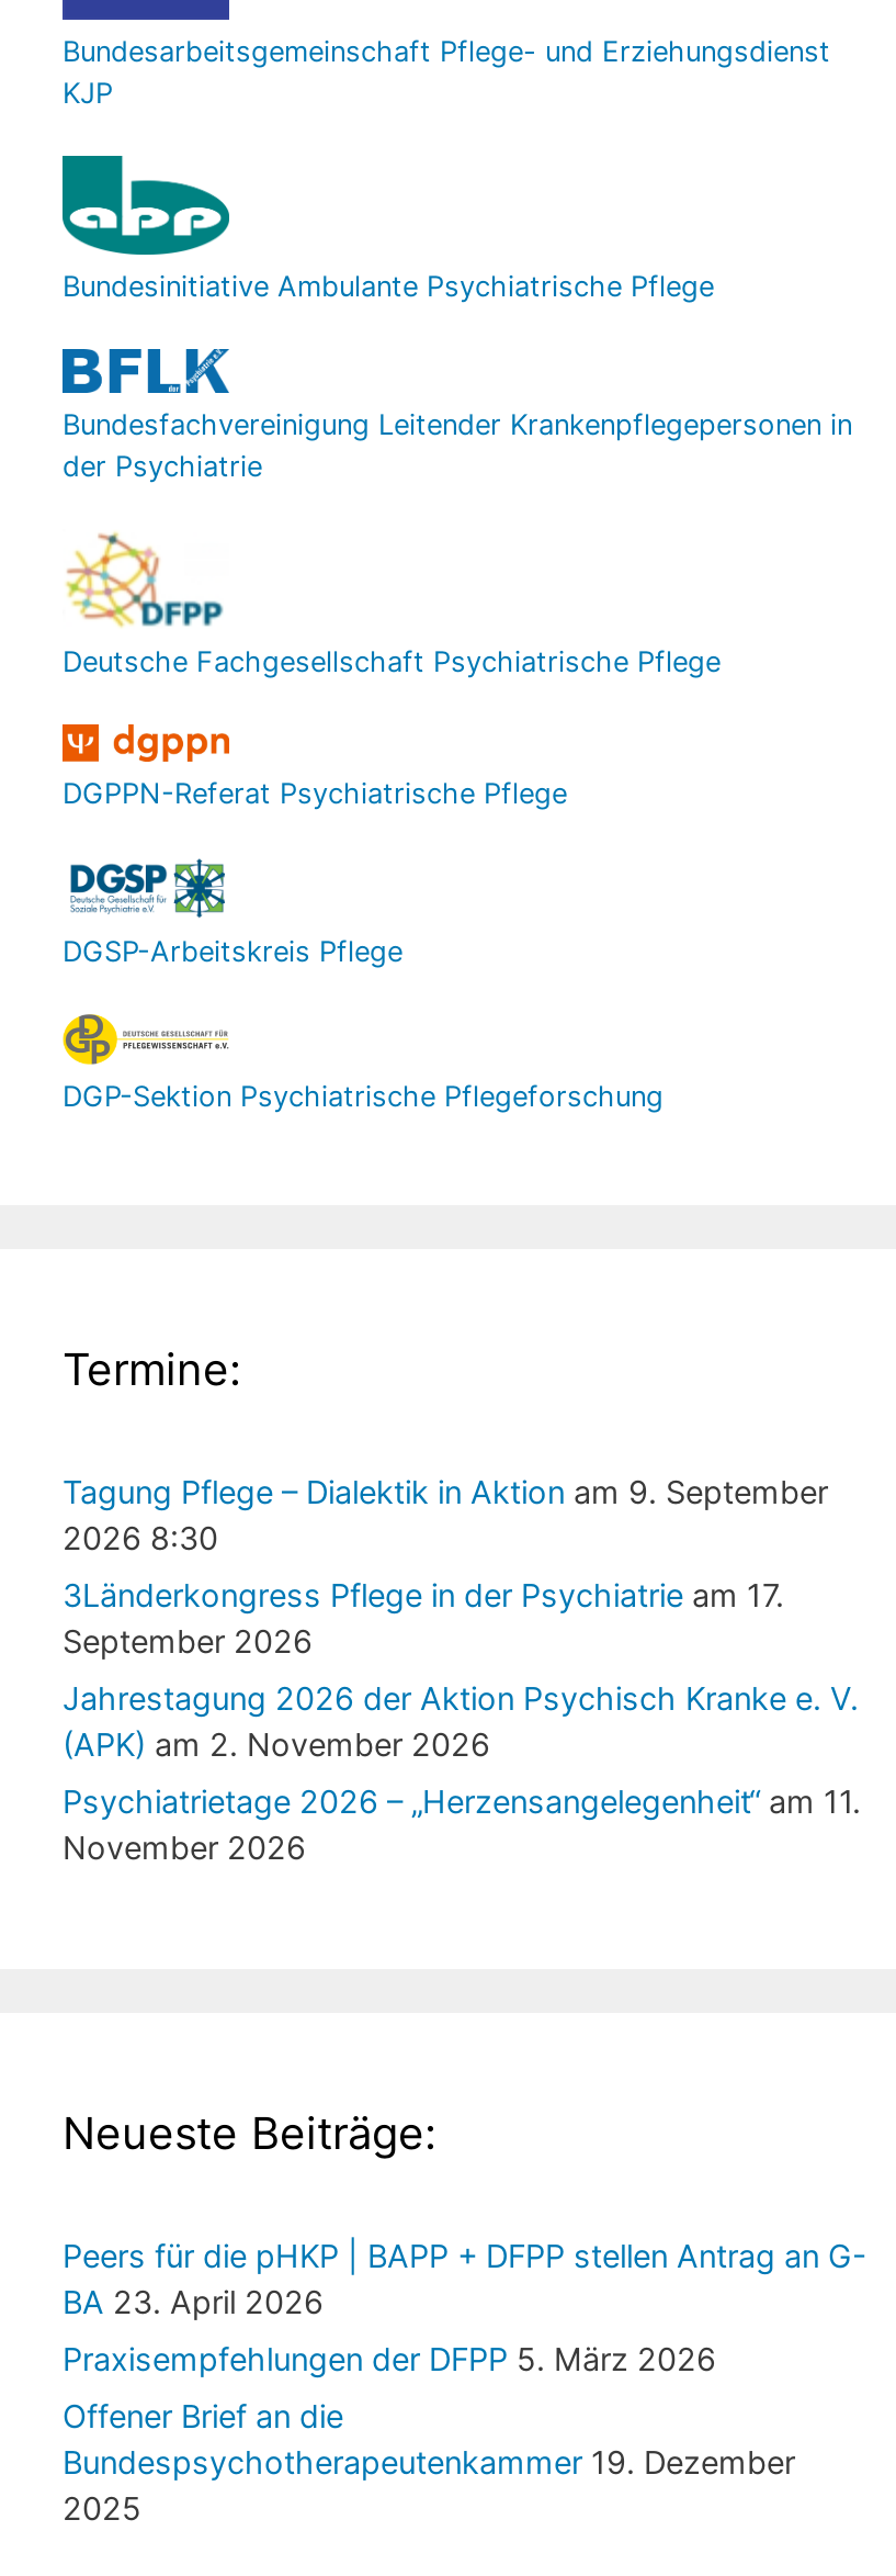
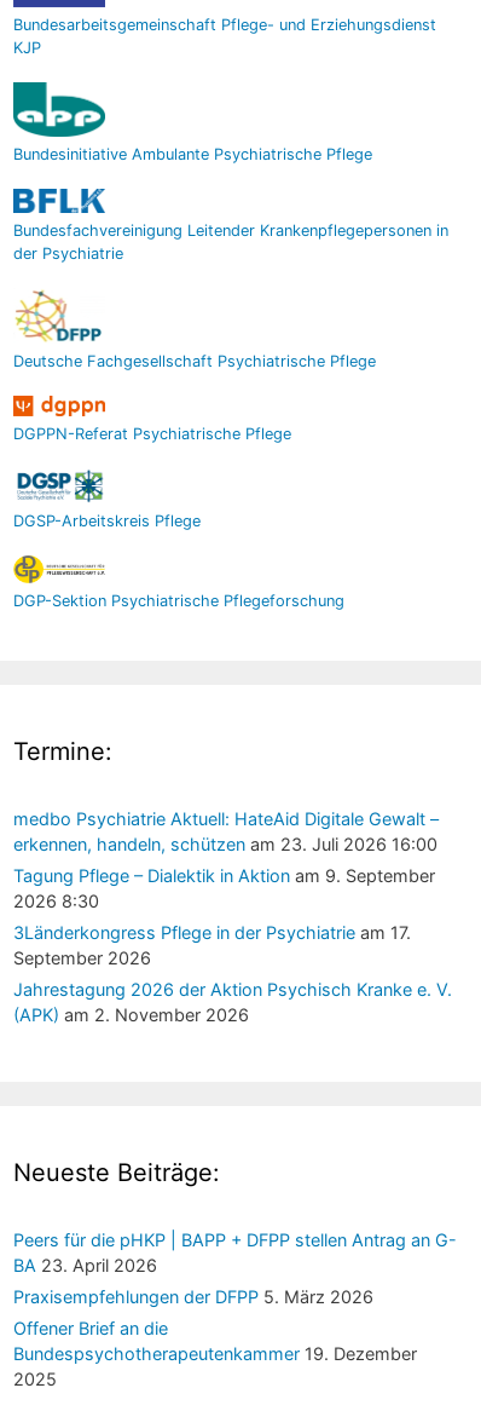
+ medbo Psychiatrie Aktuell: HateAid Digitale Gewalt –
+ erkennen, handeln, schützen am 23. Juli 2026 16:00

moved down: Tagung Pflege – Dialektik in Aktion am 9. September | 2026 8:30 | 3Länderkongress Pflege in der Psychiatrie am 17. | September 2026 | Jahrestagung 2026 der Aktion Psychisch Kranke e. V. | (APK) am 2. November 2026

- Psychiatrietage 2026 – „Herzensangelegenheit“am 11.
- November 2026
